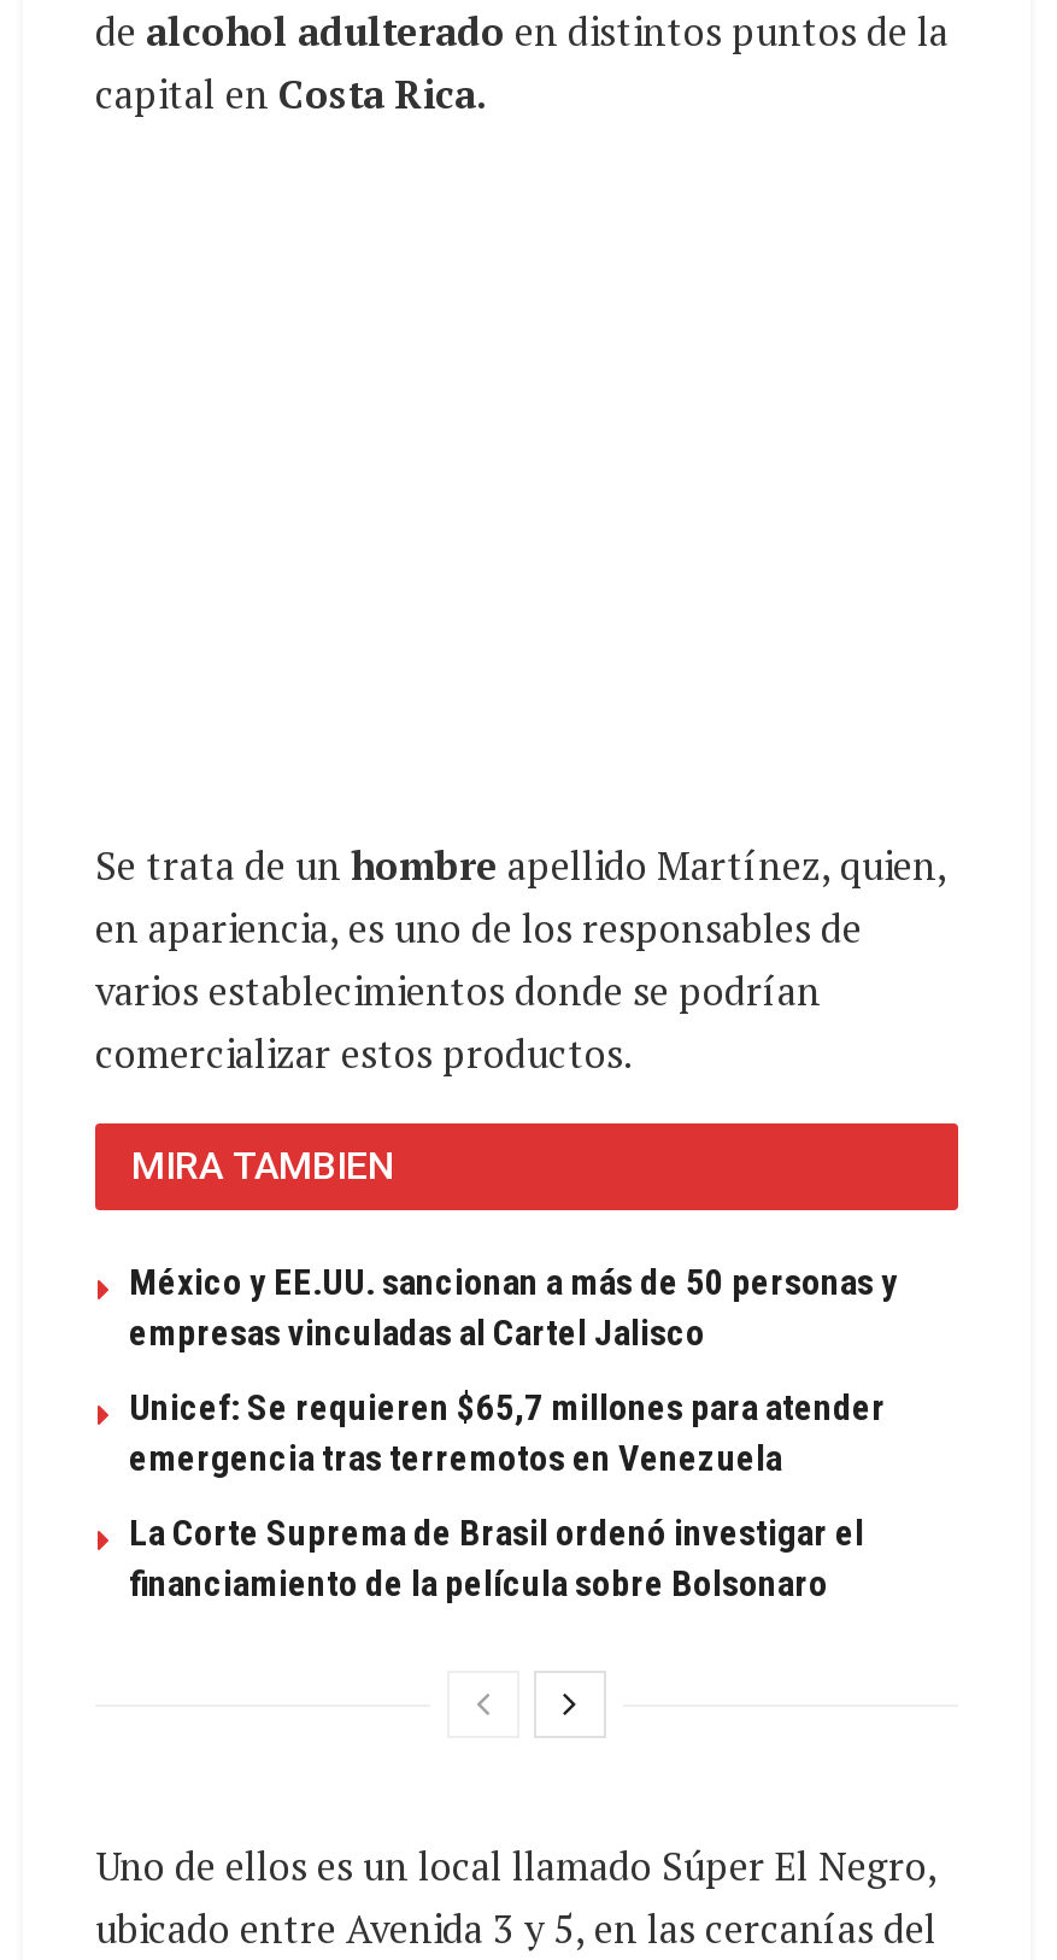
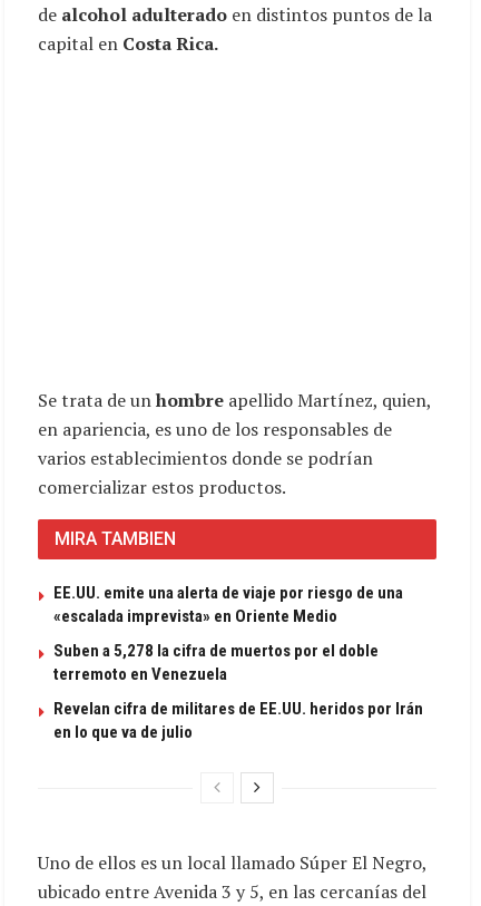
- México y EE.UU. sancionan a más de 50 personas y
- empresas vinculadas al Cartel Jalisco
+ EE.UU. emite una alerta de viaje por riesgo de una
+ «escalada imprevista» en Oriente Medio

- Unicef: Se requieren $65,7 millones para atender
- emergencia tras terremotos en Venezuela
+ Suben a 5,278 la cifra de muertos por el doble
+ terremoto en Venezuela

- La Corte Suprema de Brasil ordenó investigar el
- financiamiento de la película sobre Bolsonaro
+ Revelan cifra de militares de EE.UU. heridos por Irán
+ en lo que va de julio
